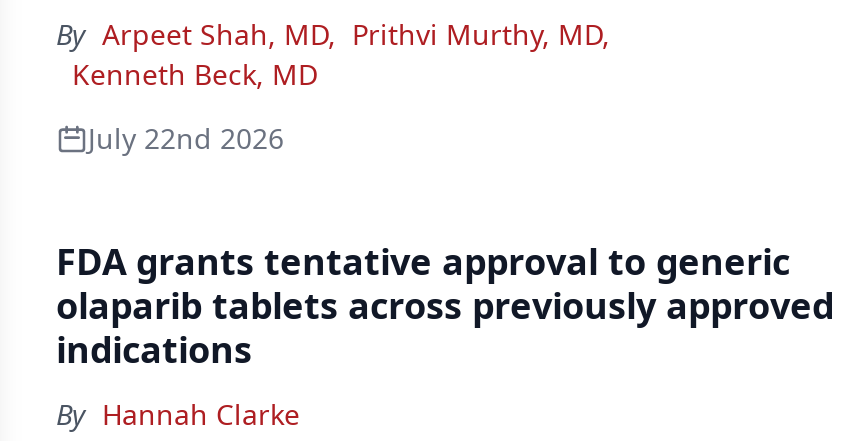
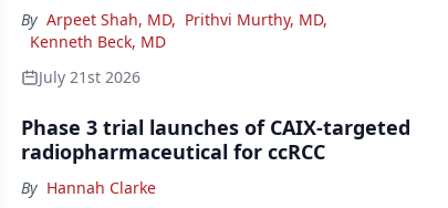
- July 22nd 2026
+ July 21st 2026

- FDA grants tentative approval to generic
- olaparib tablets across previously approved
- indications
+ Phase 3 trial launches of CAIX-targeted
+ radiopharmaceutical for ccRCC
